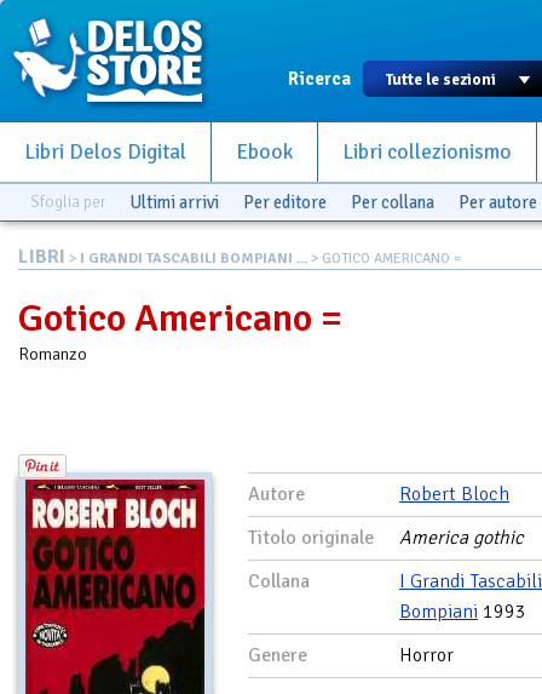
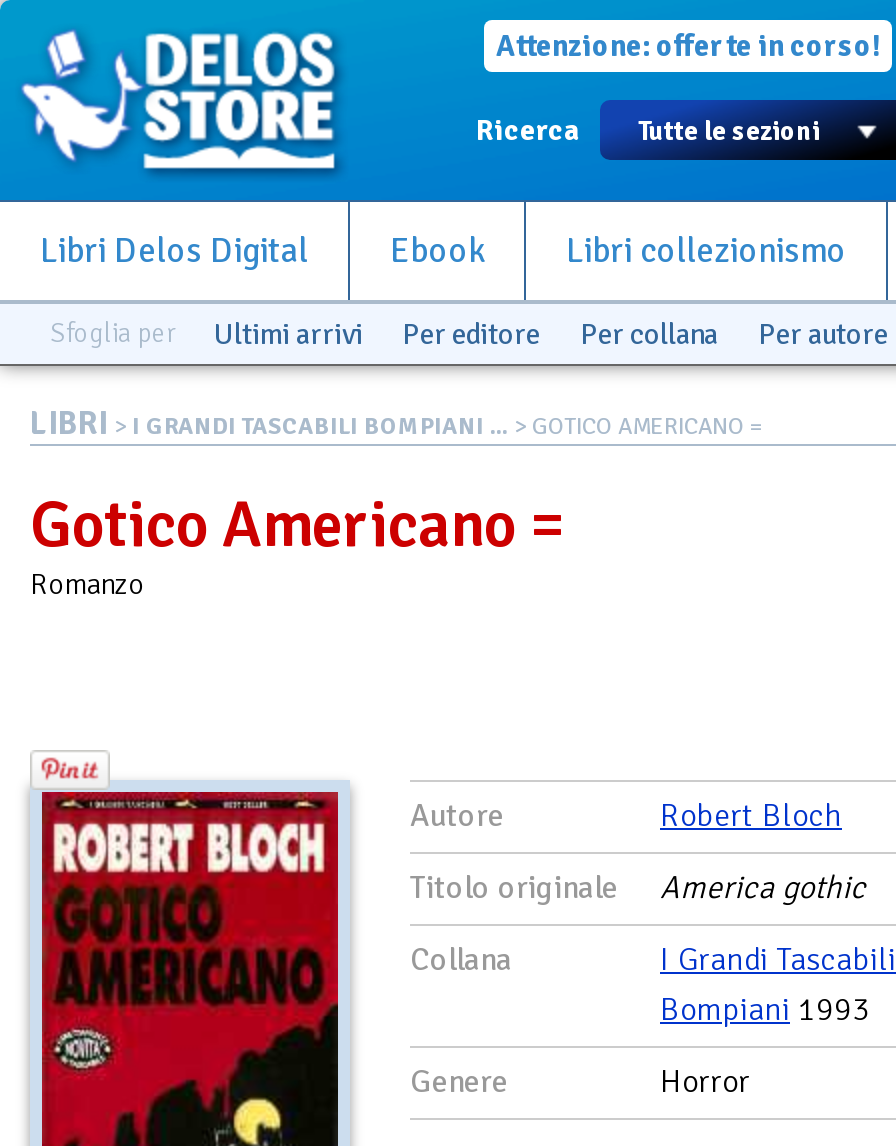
+ Attenzione: offerte in corso!
